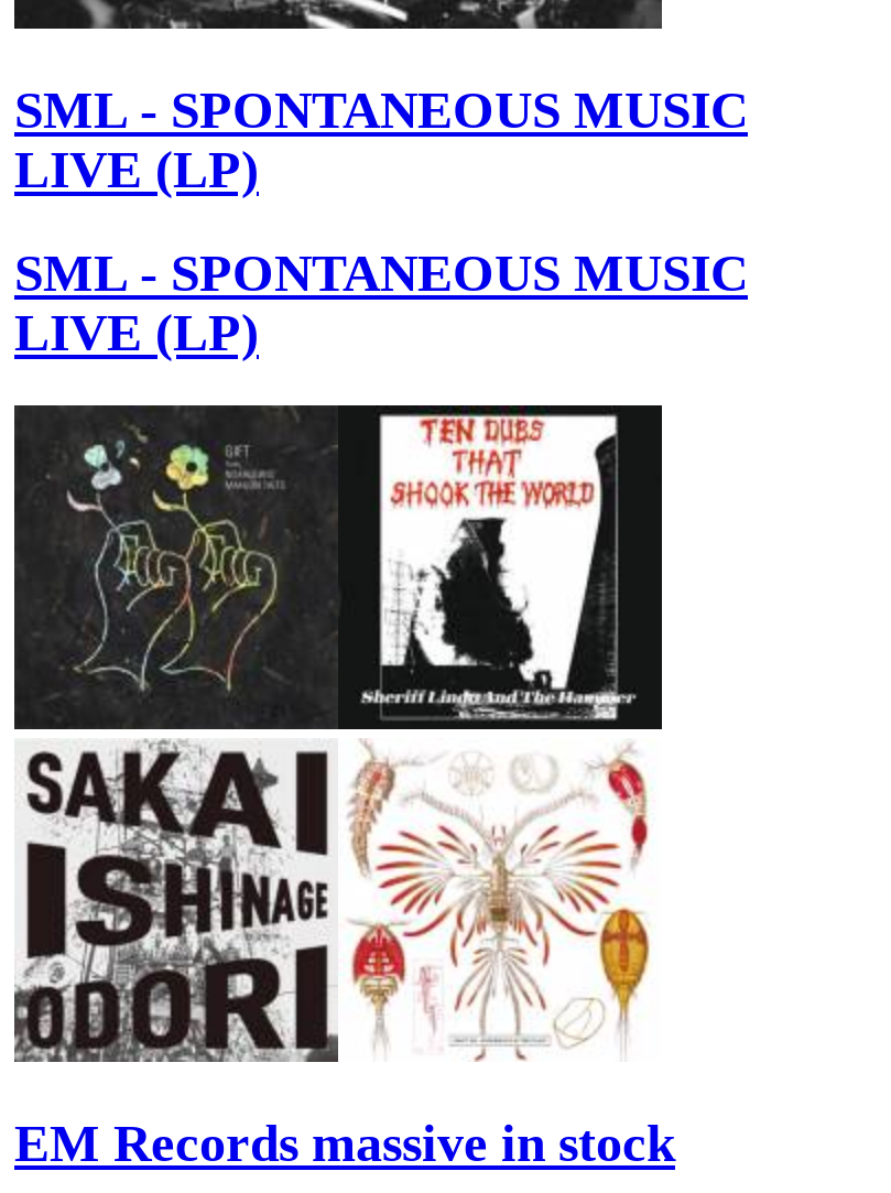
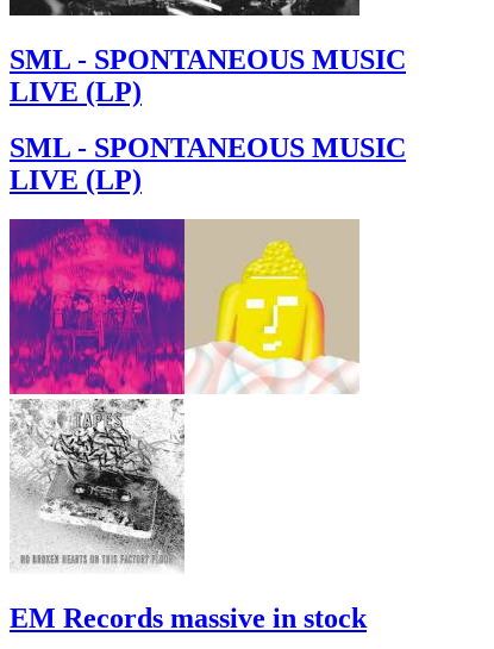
- [image]
+ [image]
